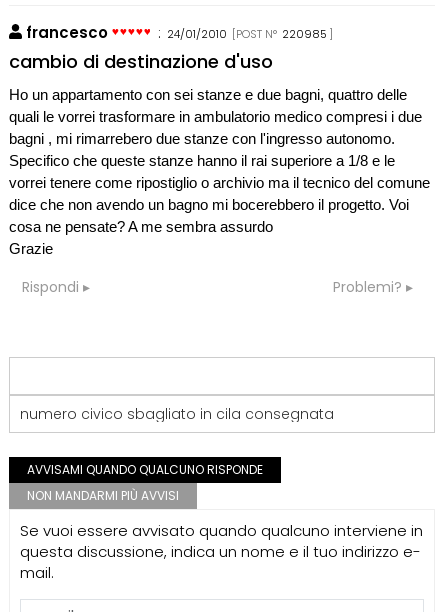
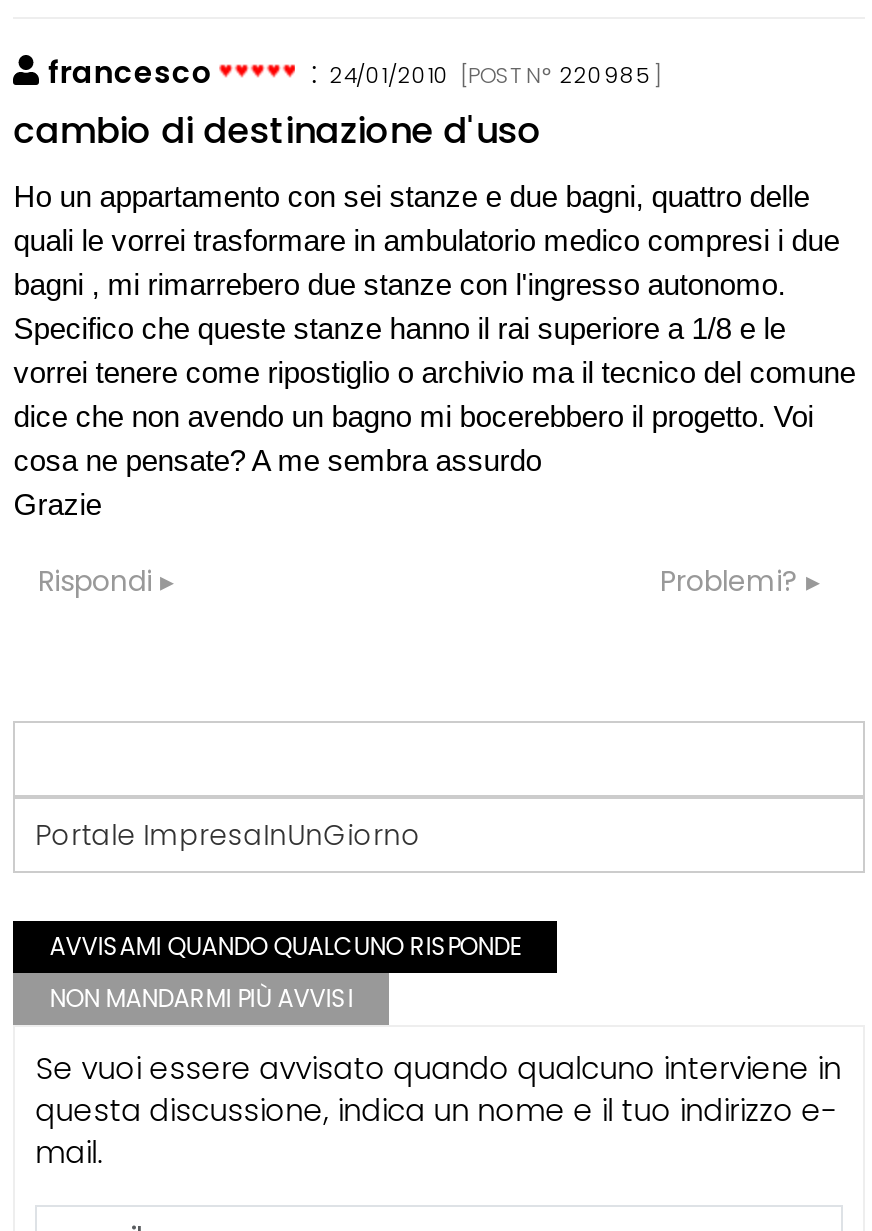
- numero civico sbagliato in cila consegnata
+ Portale ImpresaInUnGiorno
